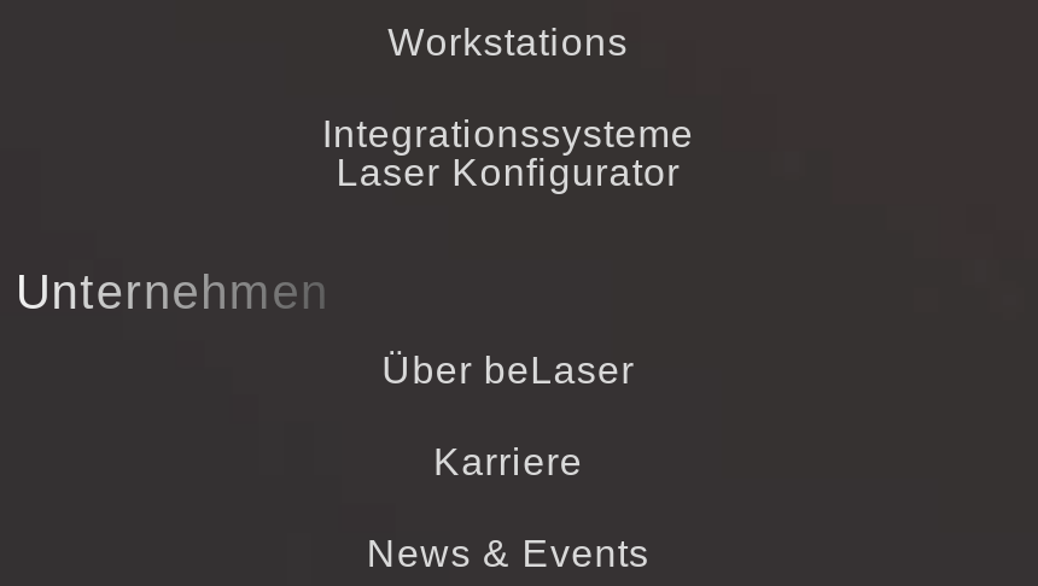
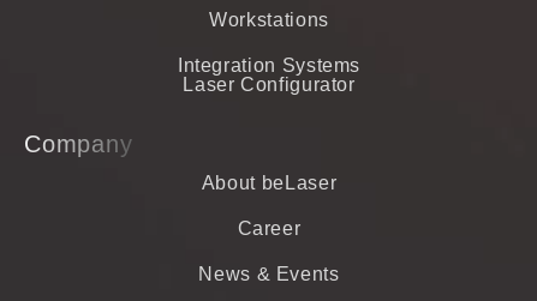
- Integrationssysteme
- Laser Konfigurator
+ Integration Systems
+ Laser Configurator

- Unternehmen
+ Company

- Über beLaser
+ About beLaser

- Karriere
+ Career
